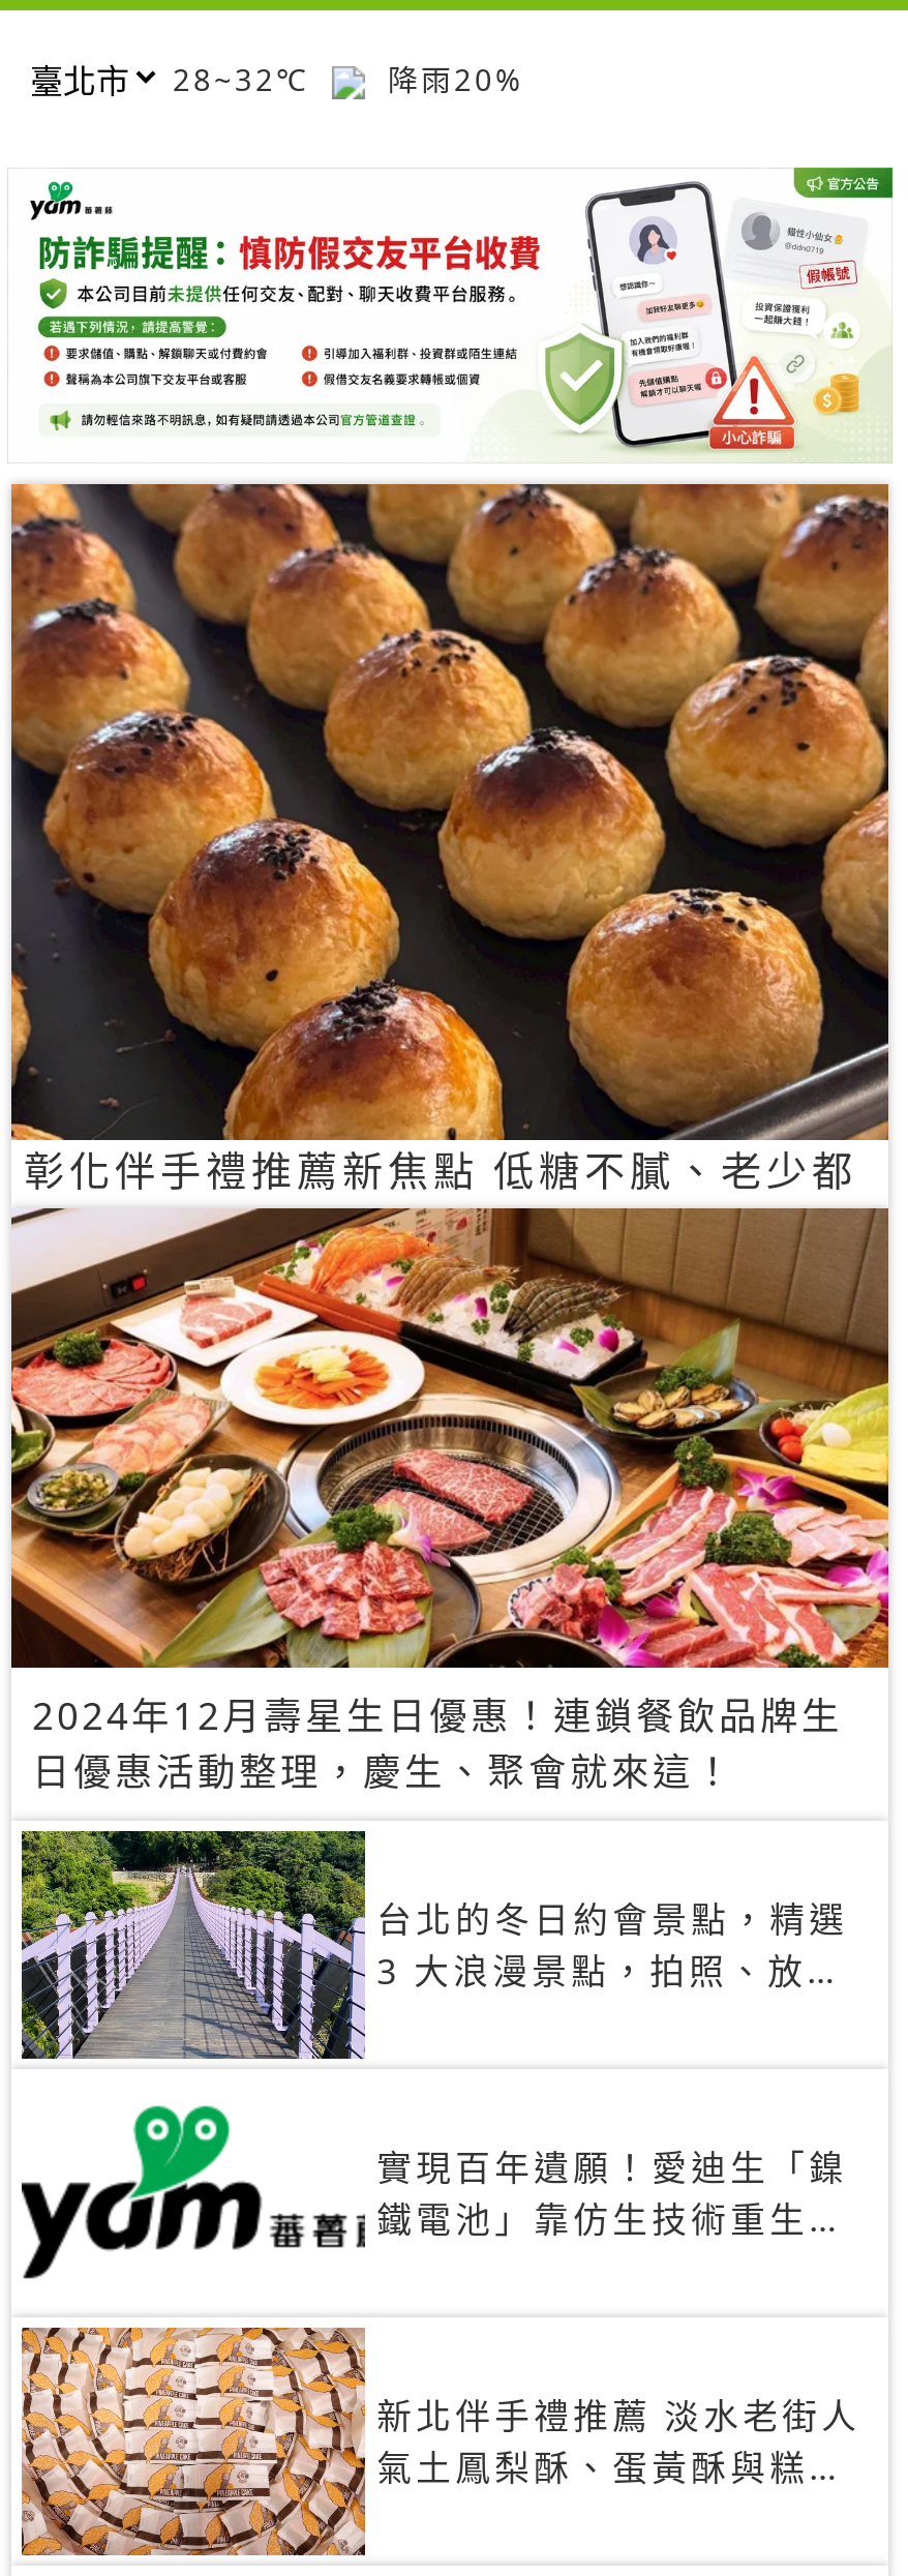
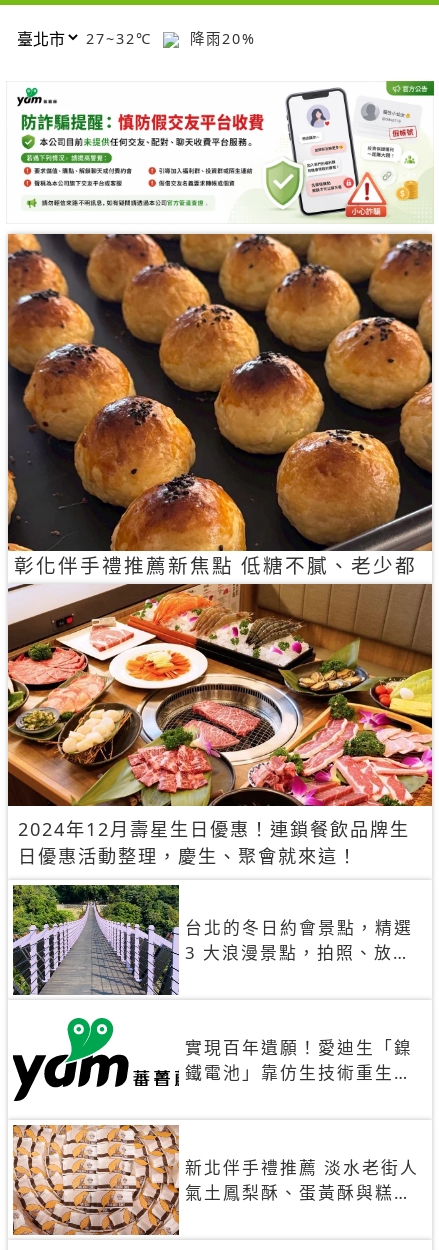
- 28~32℃ 降雨20%
+ 27~32℃ 降雨20%
